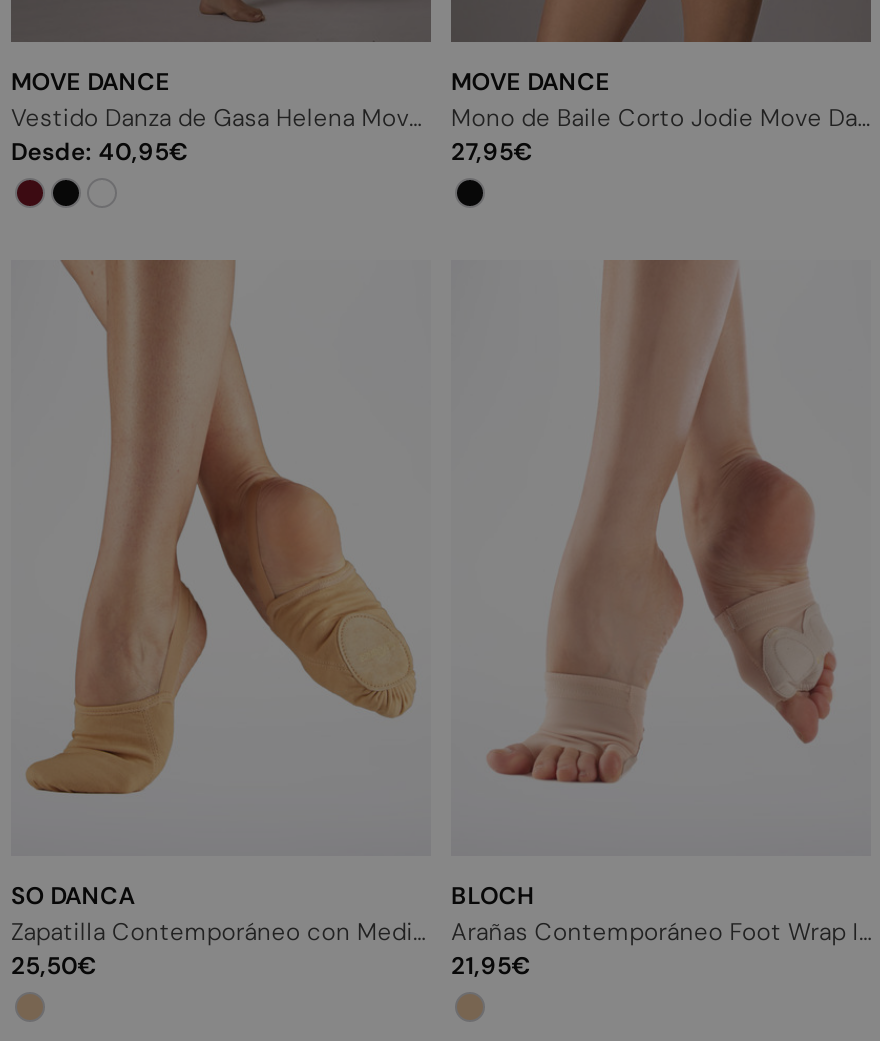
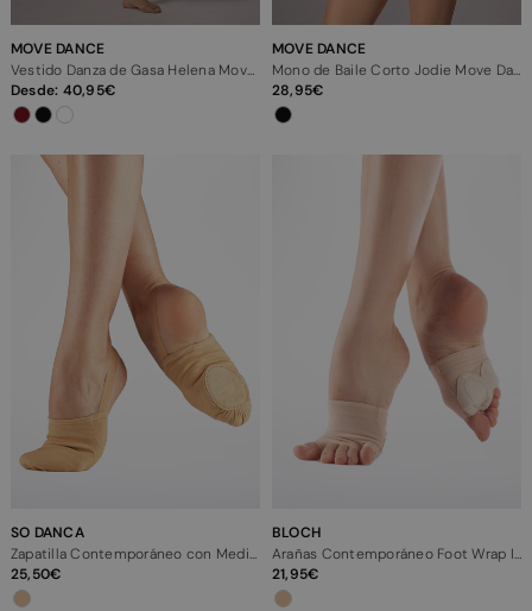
- 27,95
+ 28,95
